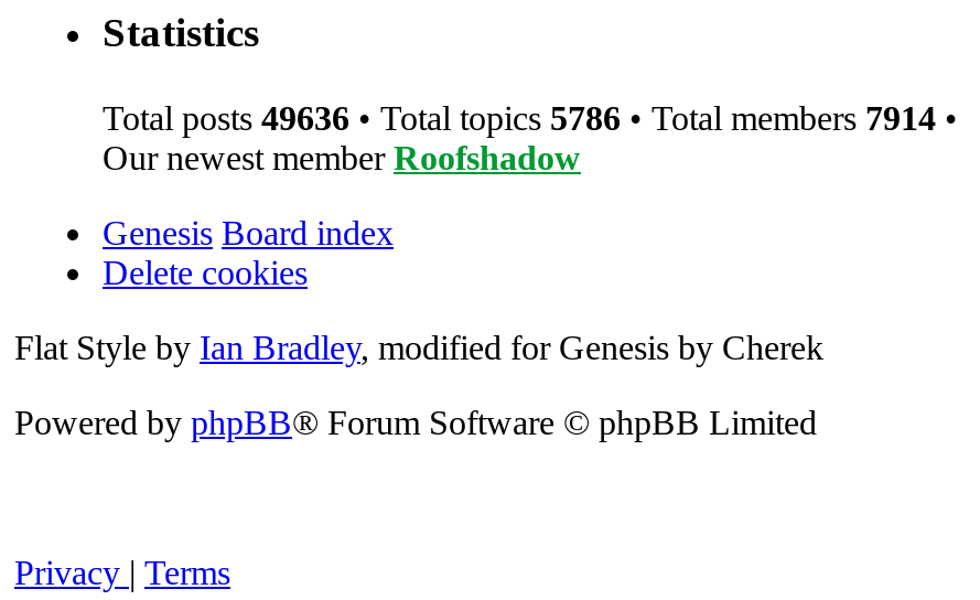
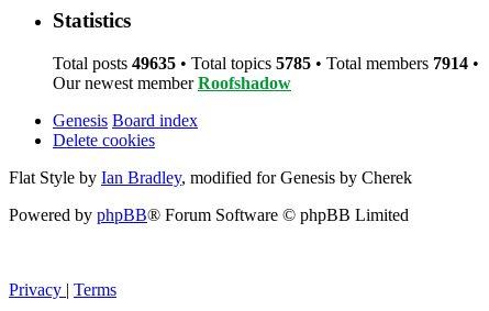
- Total posts 49636 • Total topics 5786 • Total members 7914 •
+ Total posts 49635 • Total topics 5785 • Total members 7914 •
